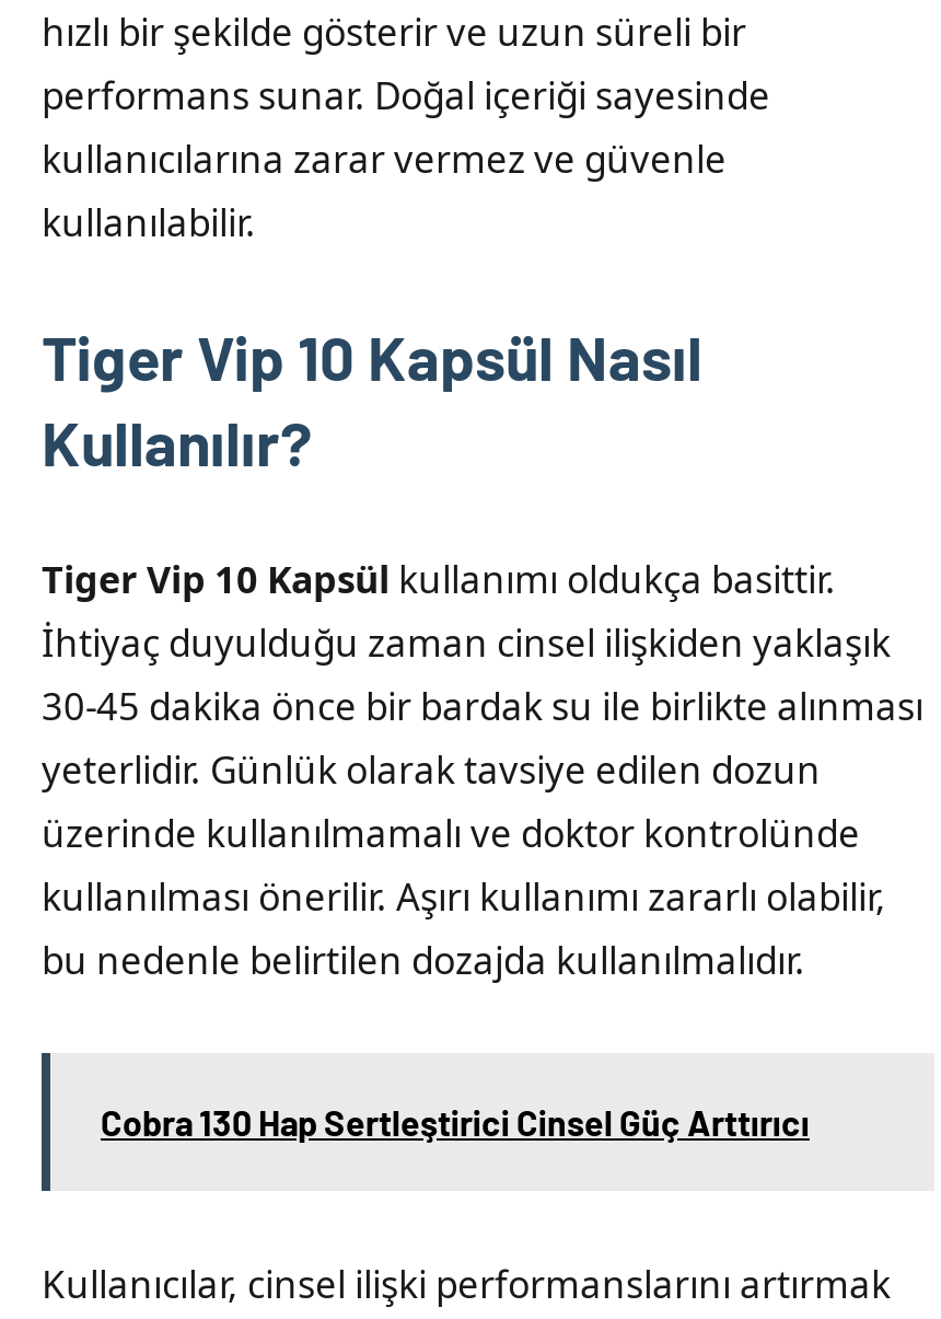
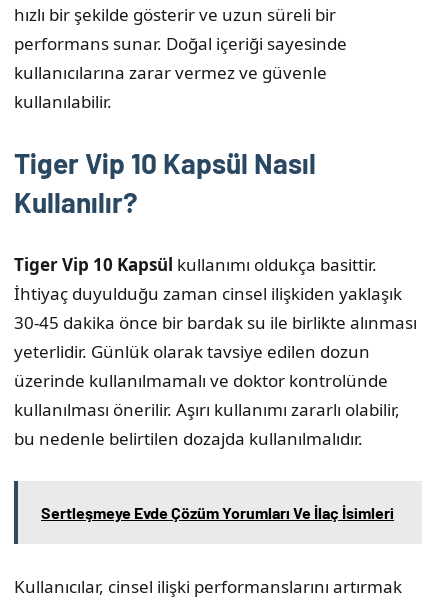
- Cobra 130 Hap Sertleştirici Cinsel Güç Arttırıcı
+ Sertleşmeye Evde Çözüm Yorumları Ve İlaç İsimleri
